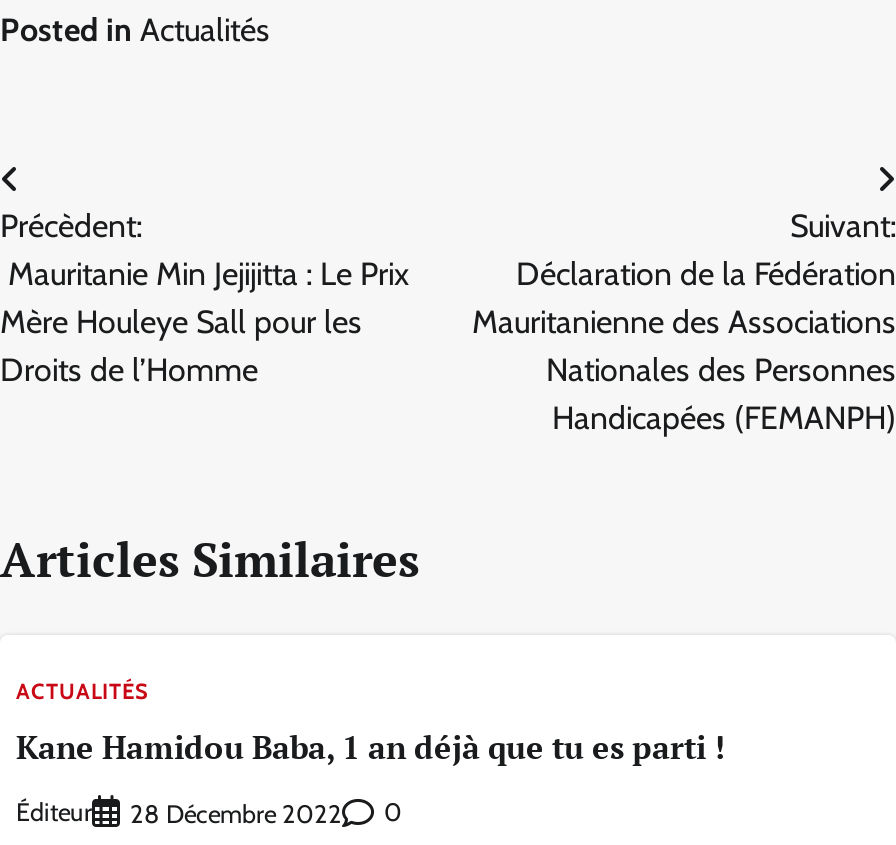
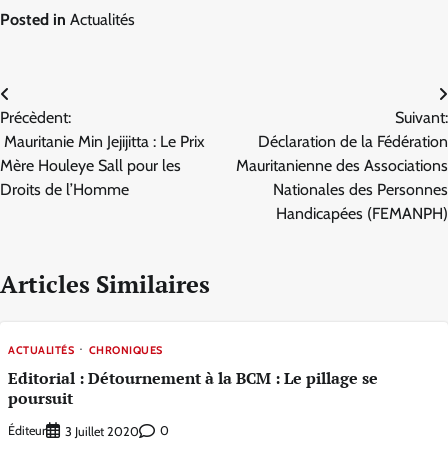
- Kane Hamidou Baba, 1 an déjà que tu es parti !
+ CHRONIQUES
+ Editorial : Détournement à la BCM : Le pillage se
+ poursuit

- 28 Décembre 2022
+ 3 Juillet 2020
